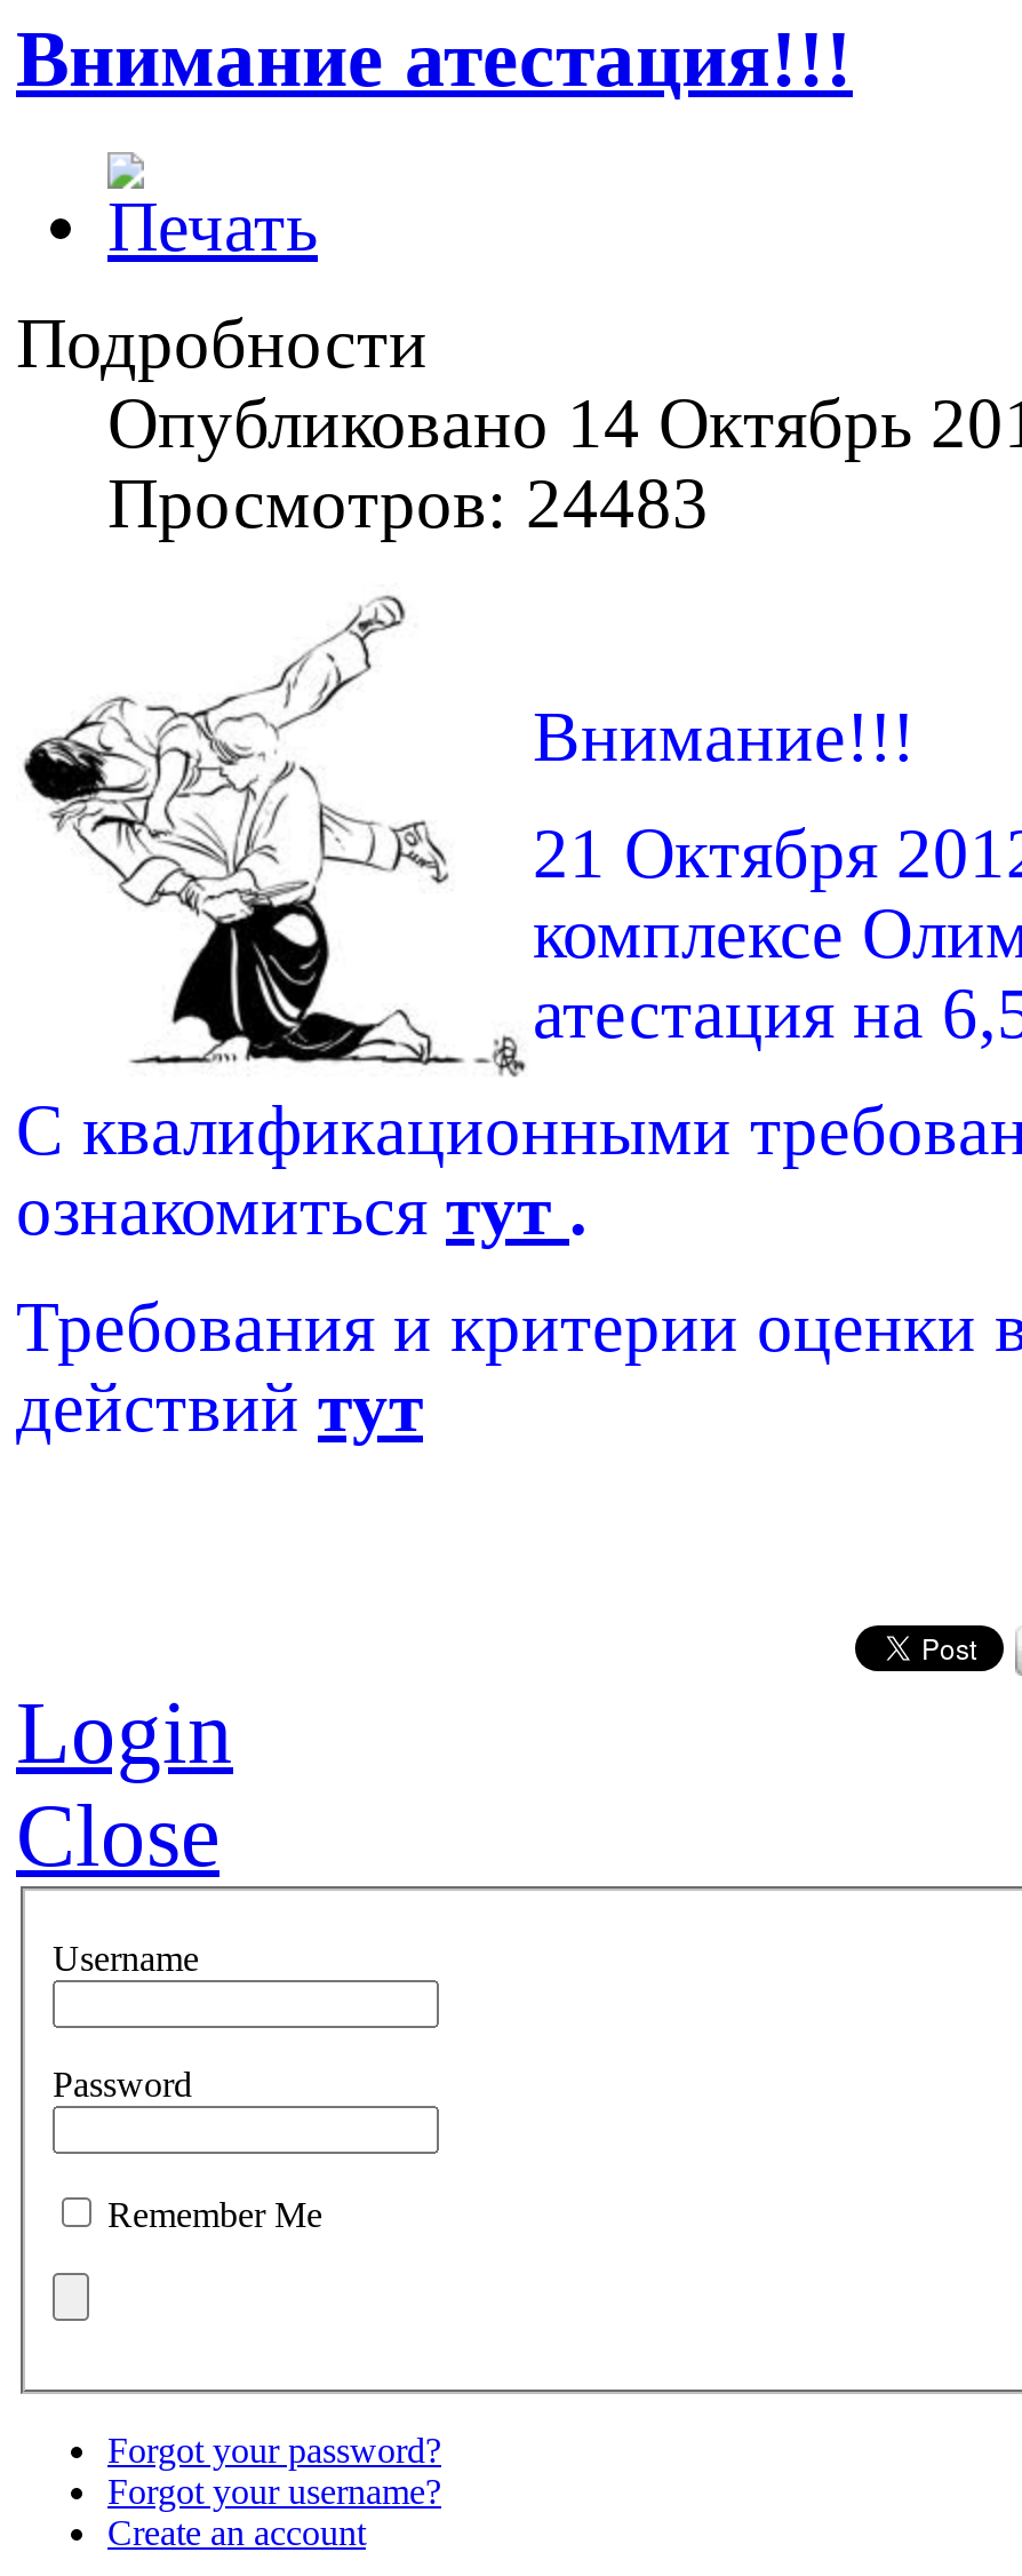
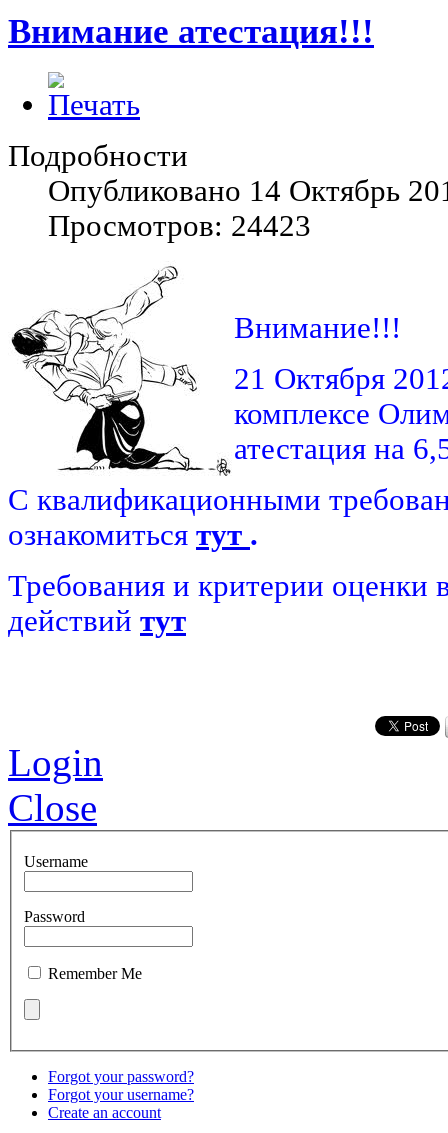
- Просмотров: 24483
+ Просмотров: 24423
